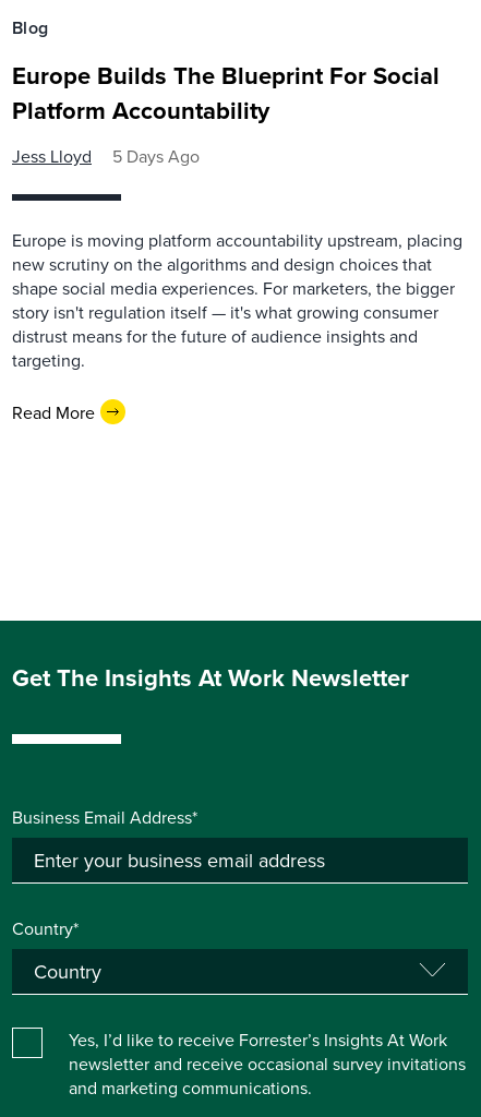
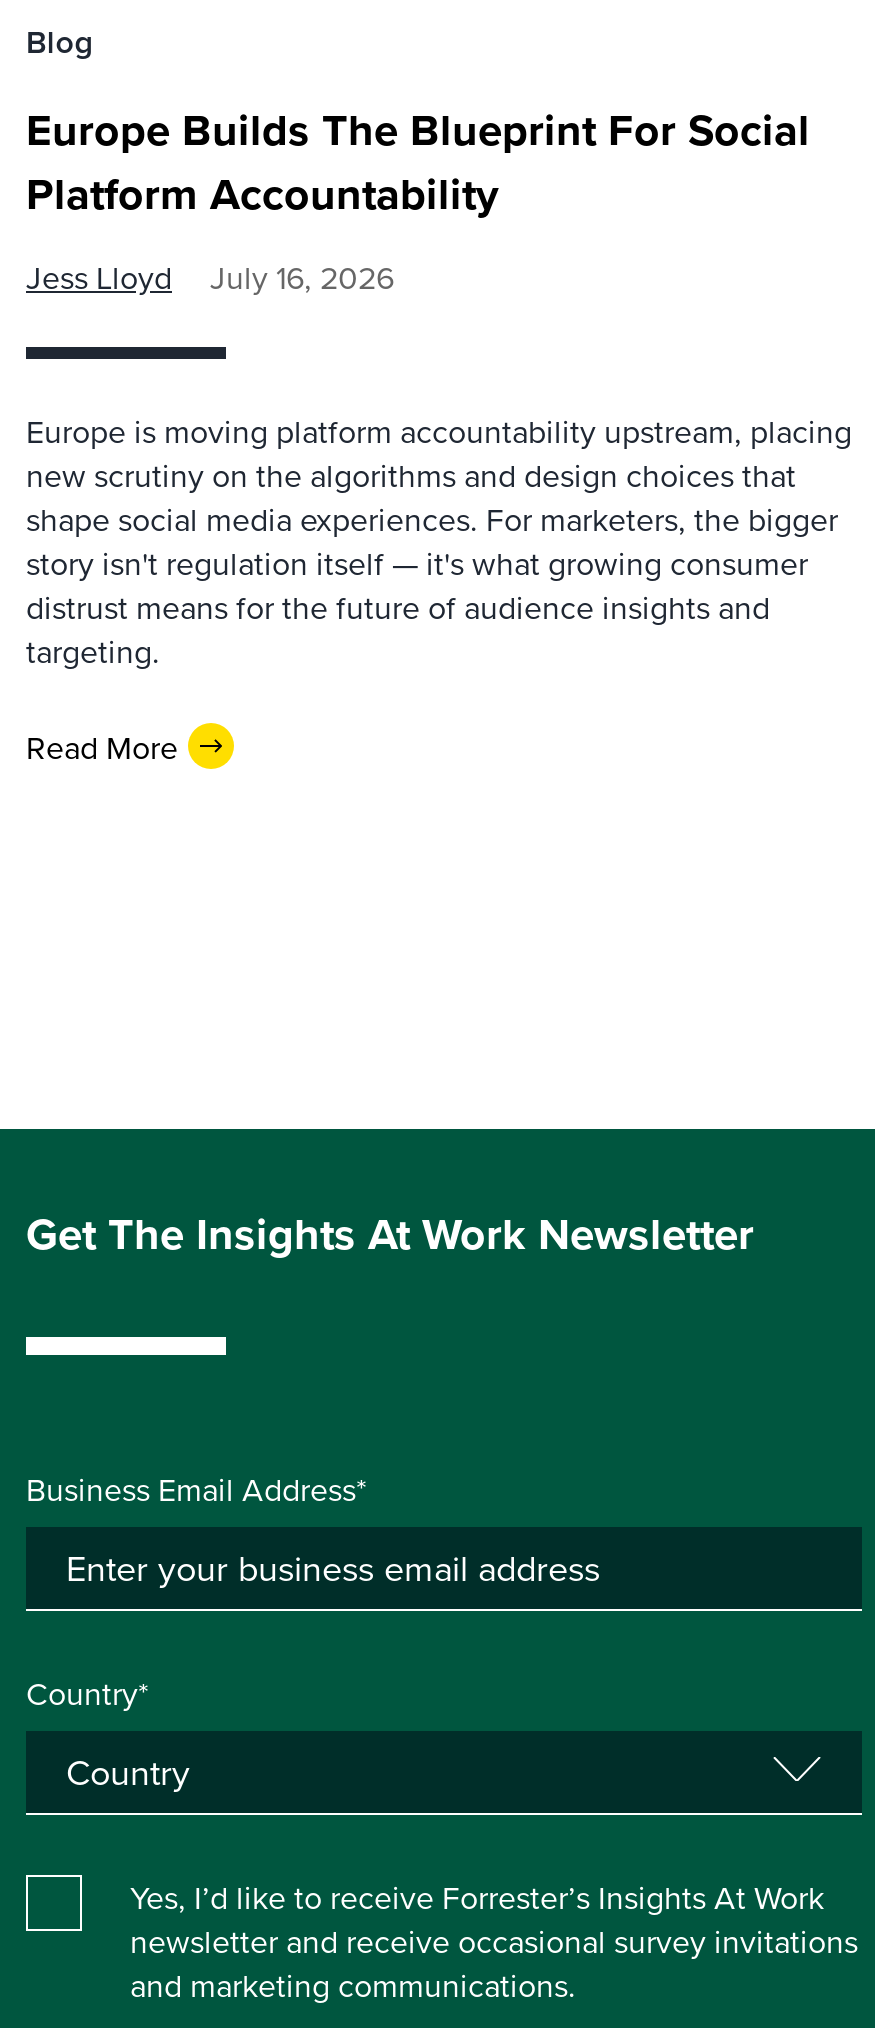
- Jess Lloyd 5 Days Ago
+ Jess Lloyd July 16, 2026
